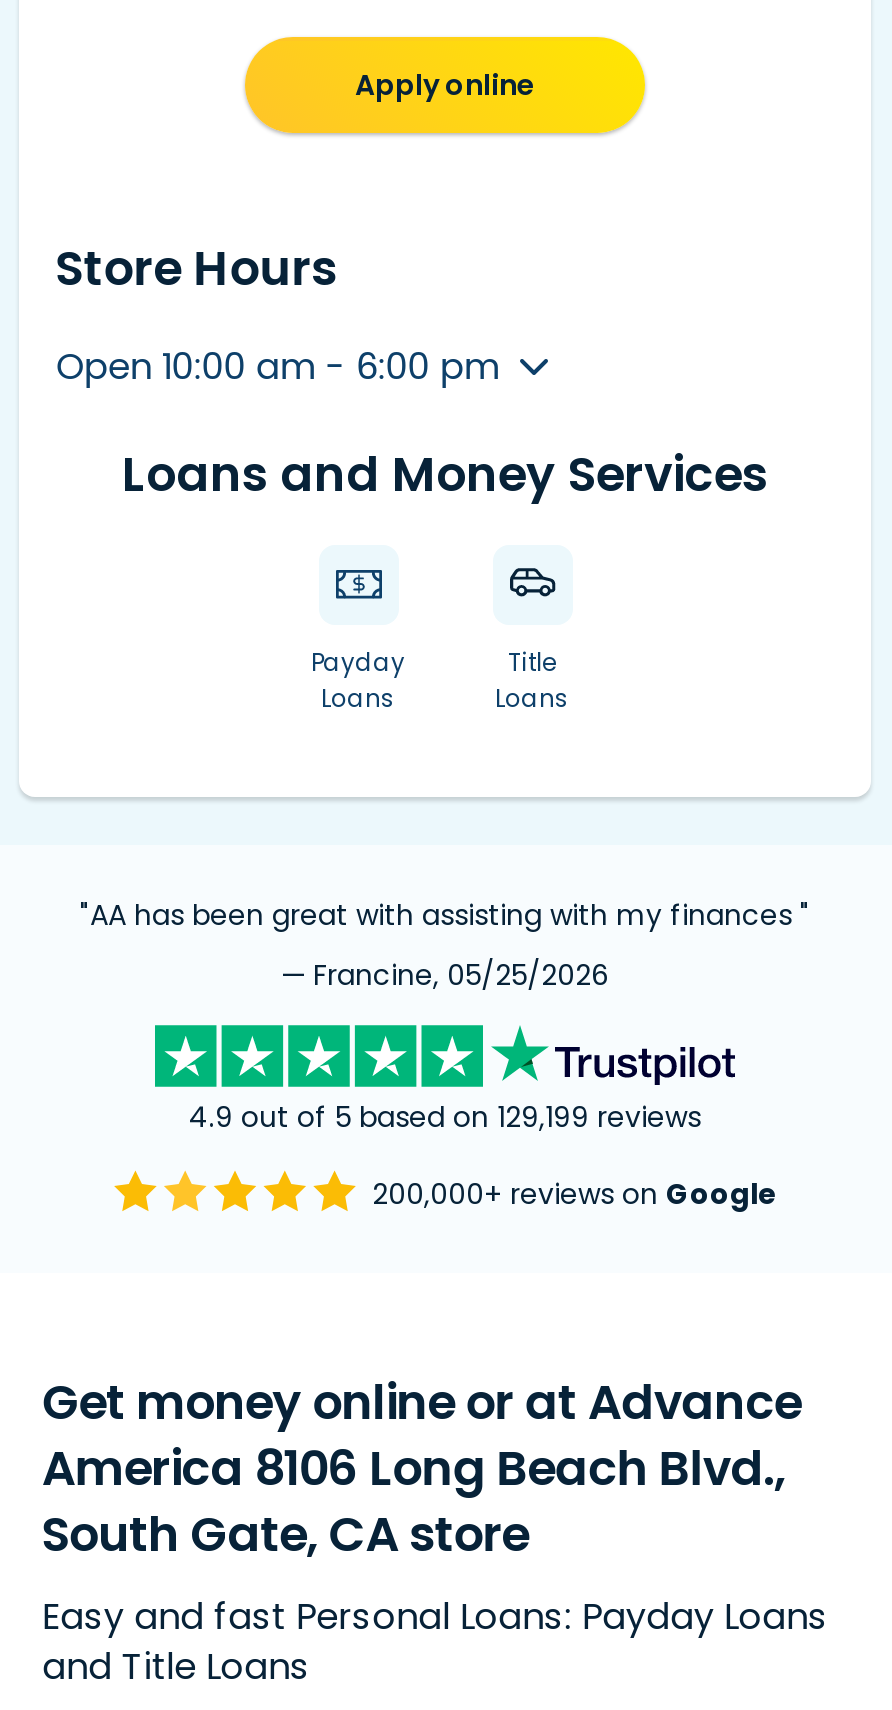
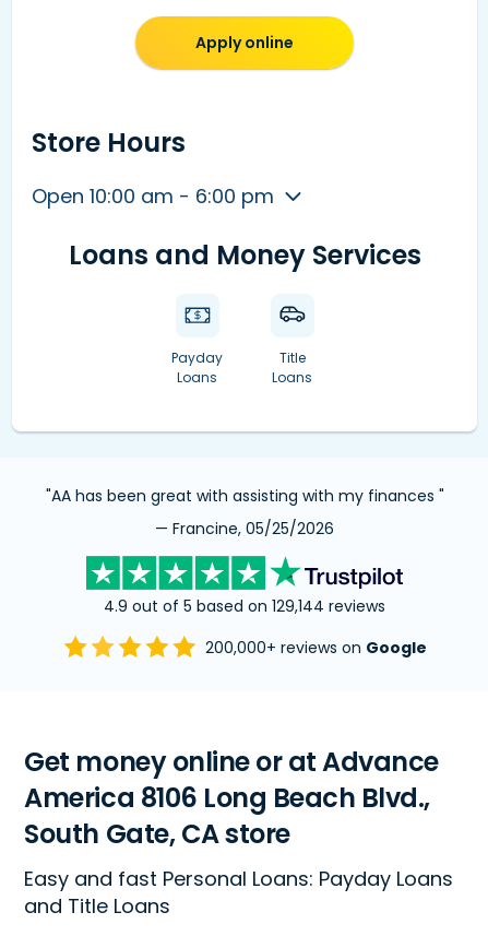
- 4.9 out of 5 based on 129,199 reviews
+ 4.9 out of 5 based on 129,144 reviews
